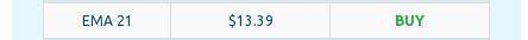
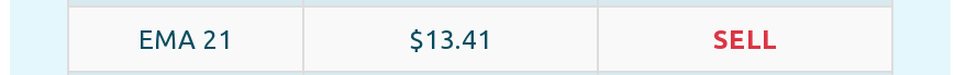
- $13.39
- BUY
+ $13.41
+ SELL
